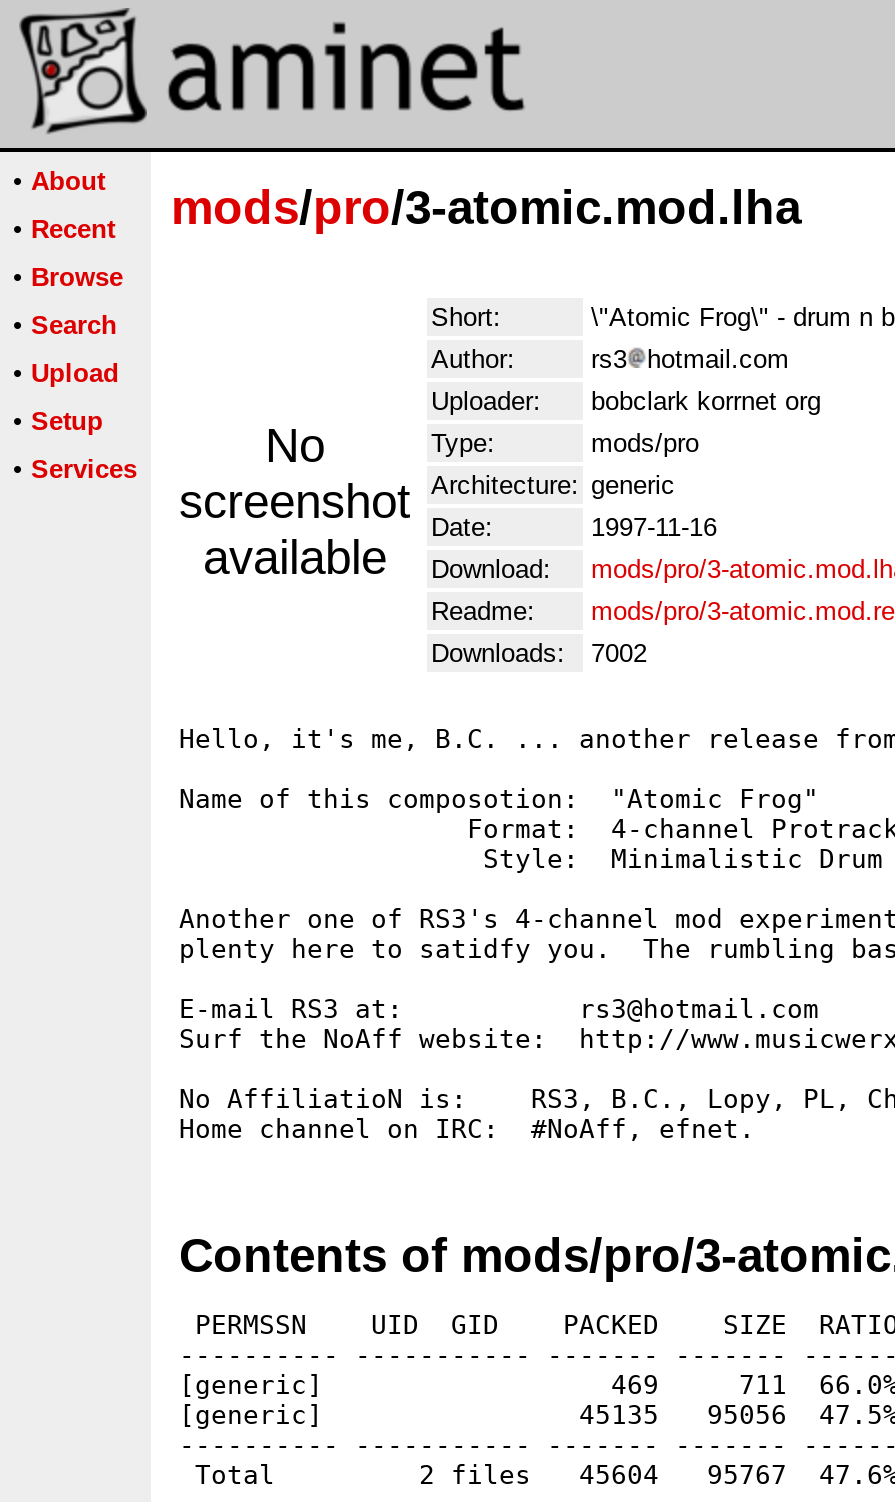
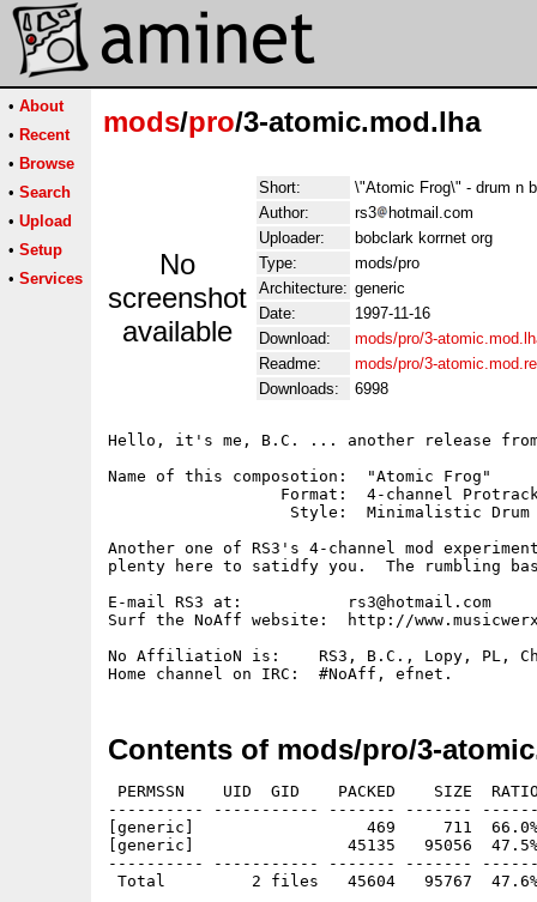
- Downloads: 7002
+ Downloads: 6998
